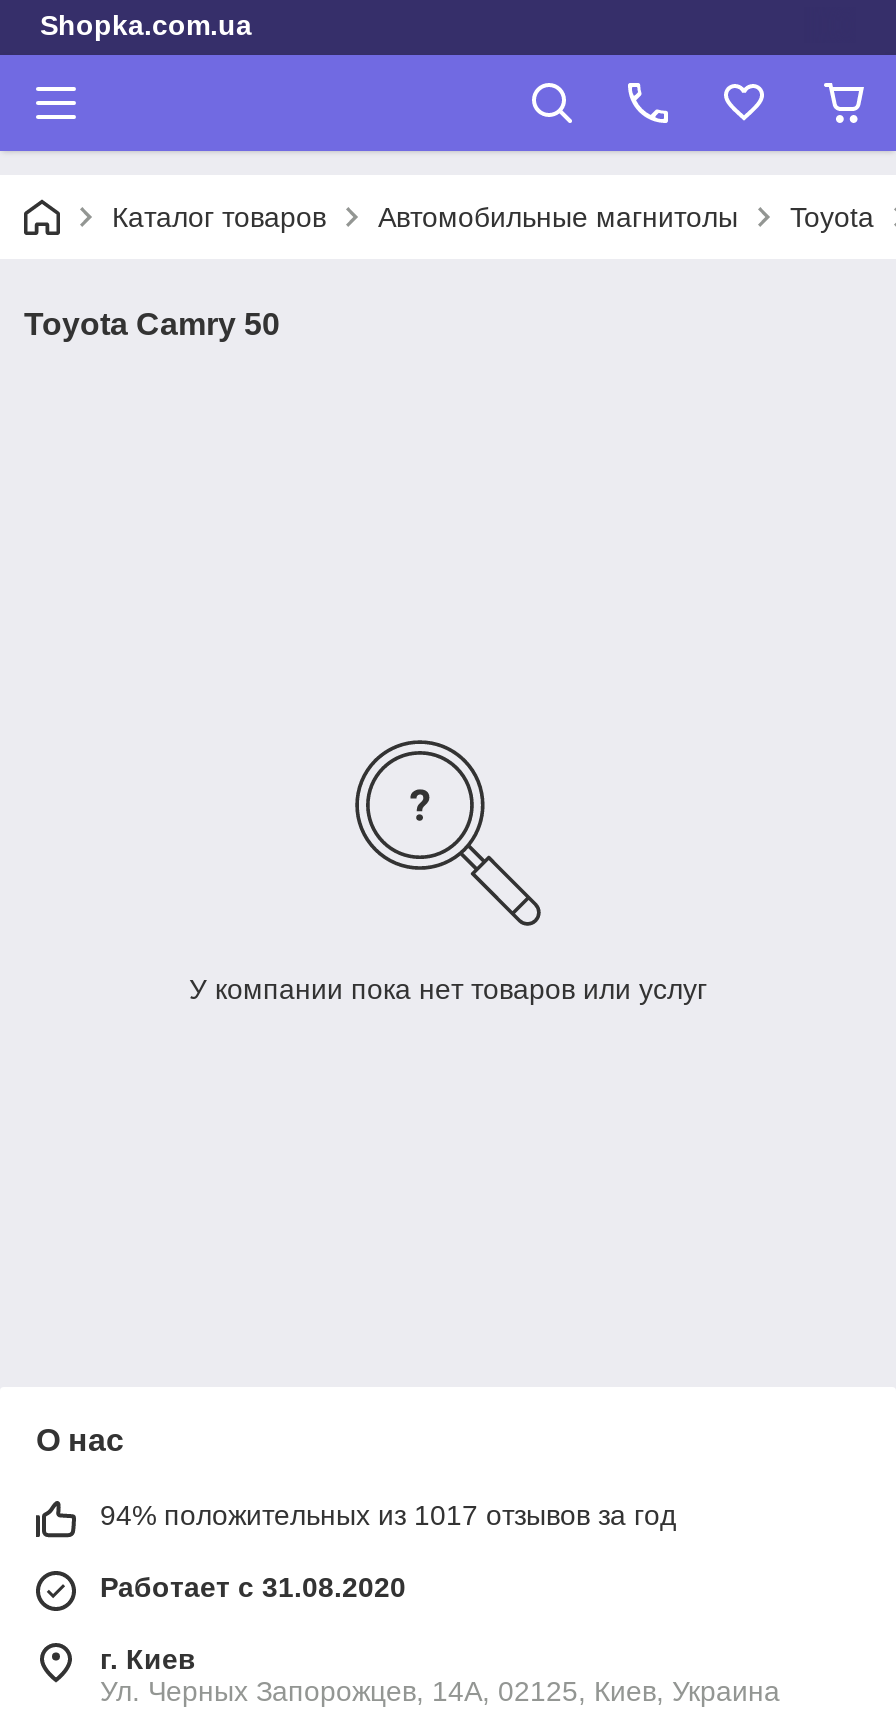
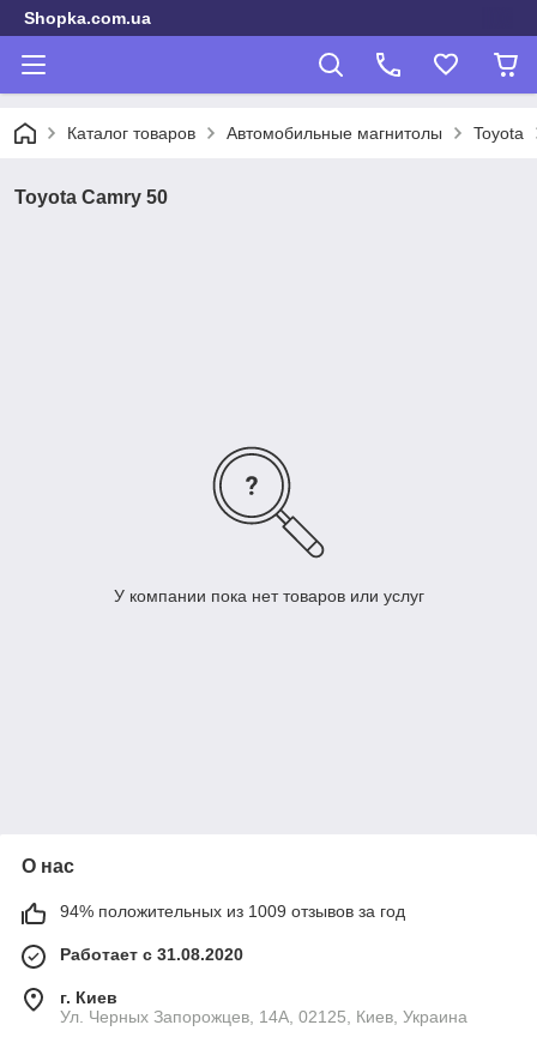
- 94% положительных из 1017 отзывов за год
+ 94% положительных из 1009 отзывов за год
